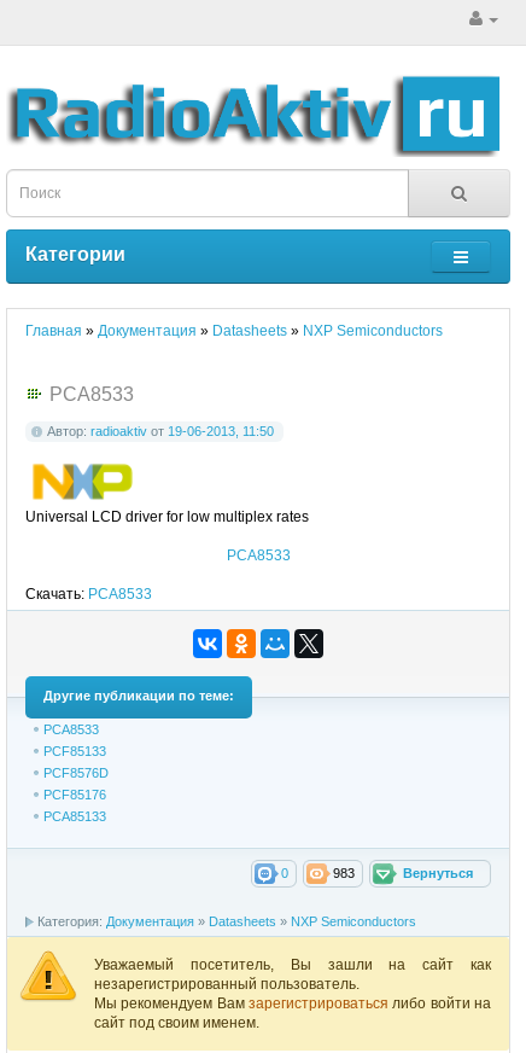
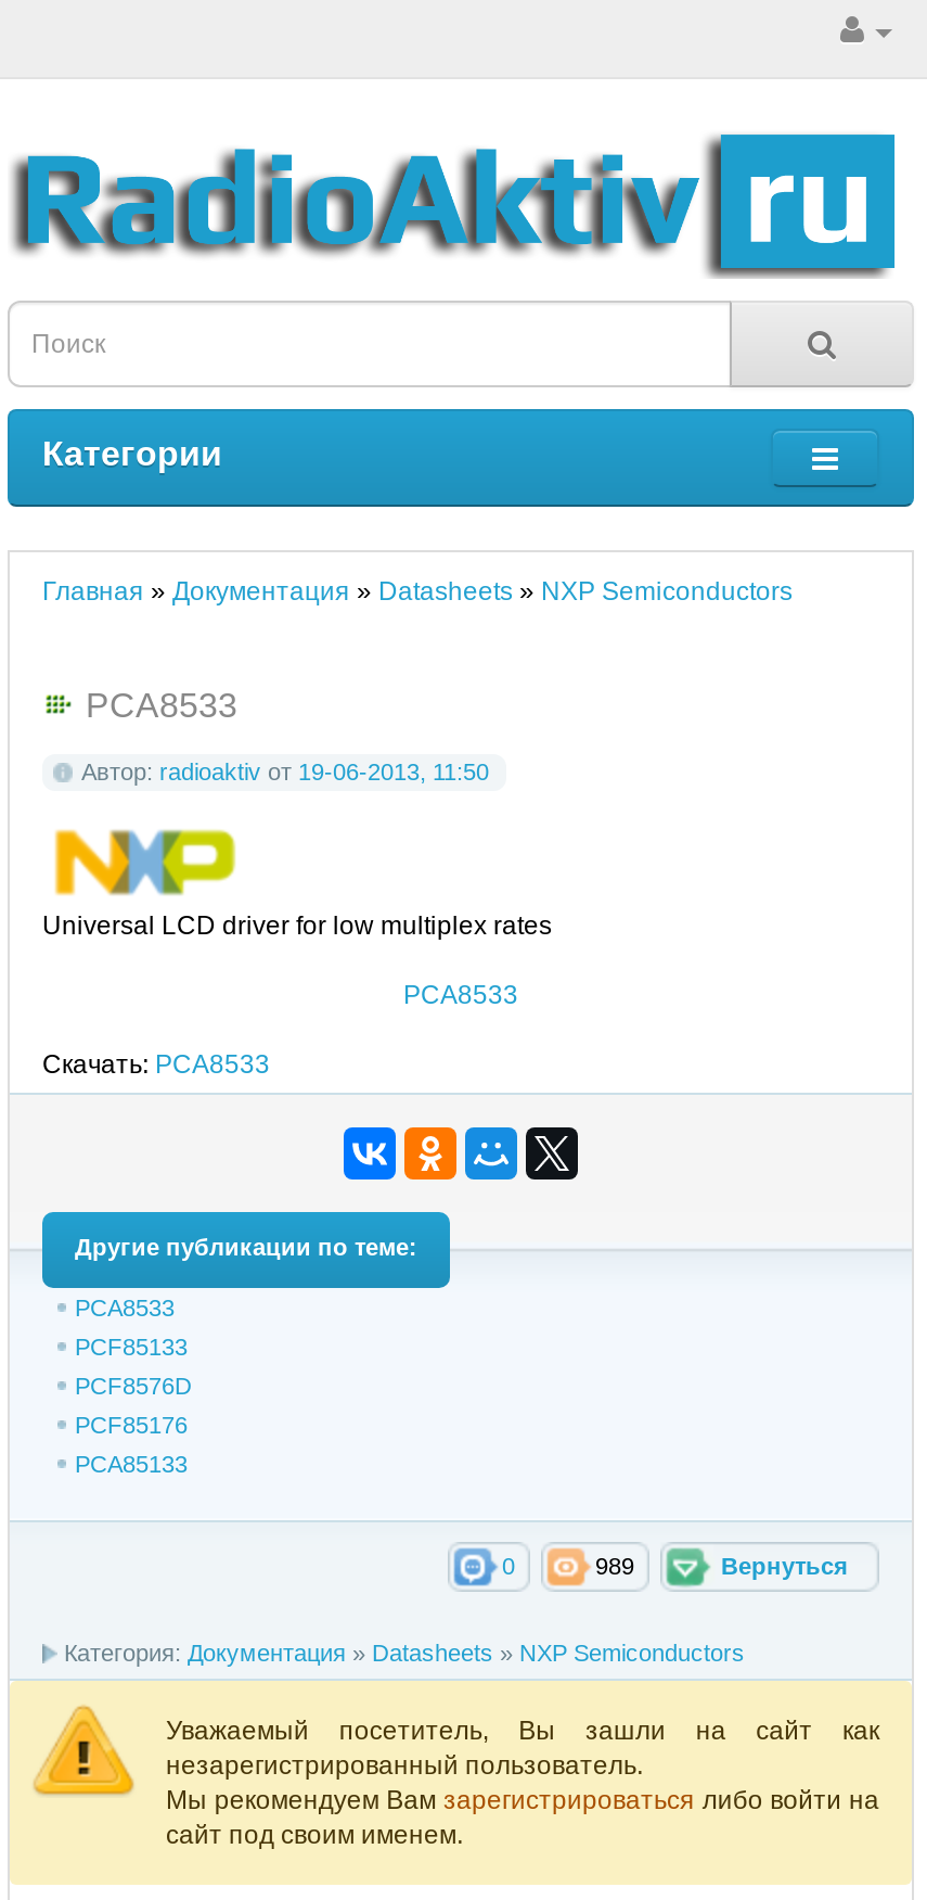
- 983
+ 989
